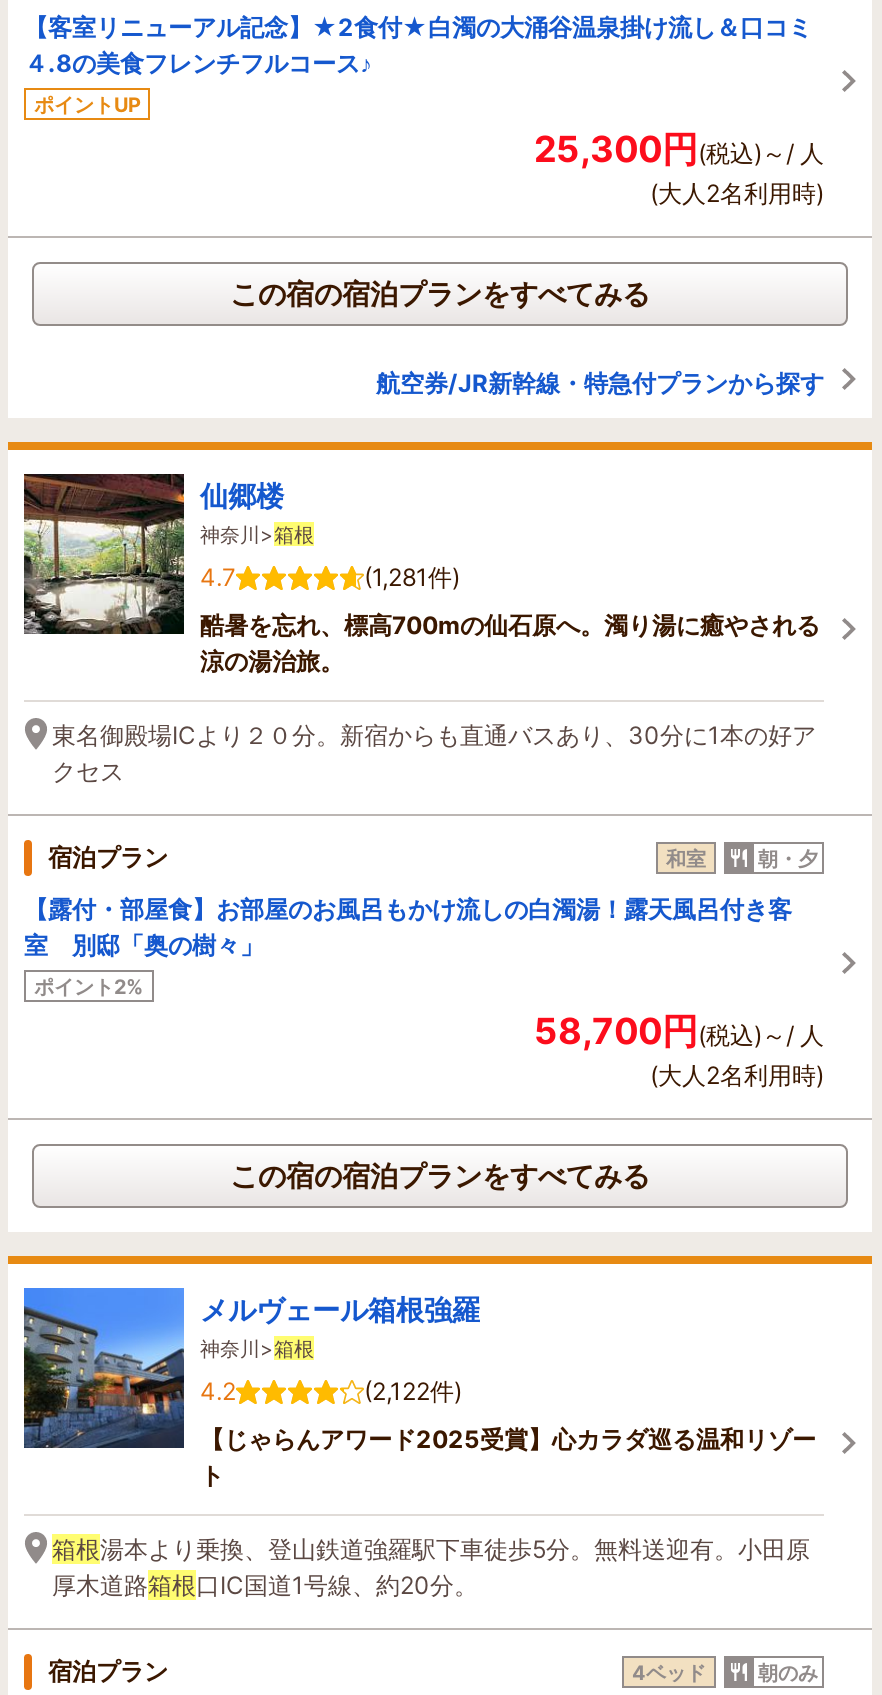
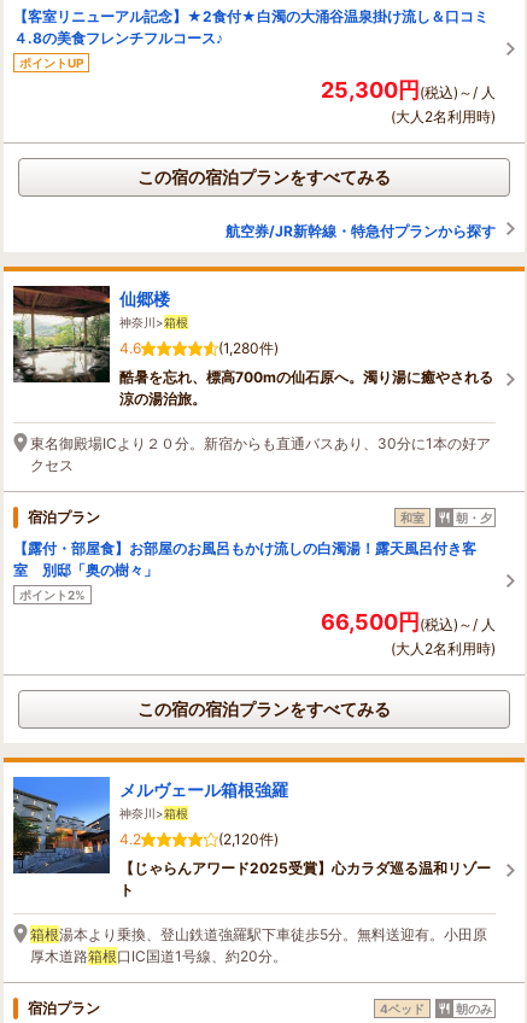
- 4.7
+ 4.6

- (1,281件)
+ (1,280件)

- 58,700円(税込)～/ 人
+ 66,500円(税込)～/ 人

- (2,122件)
+ (2,120件)
